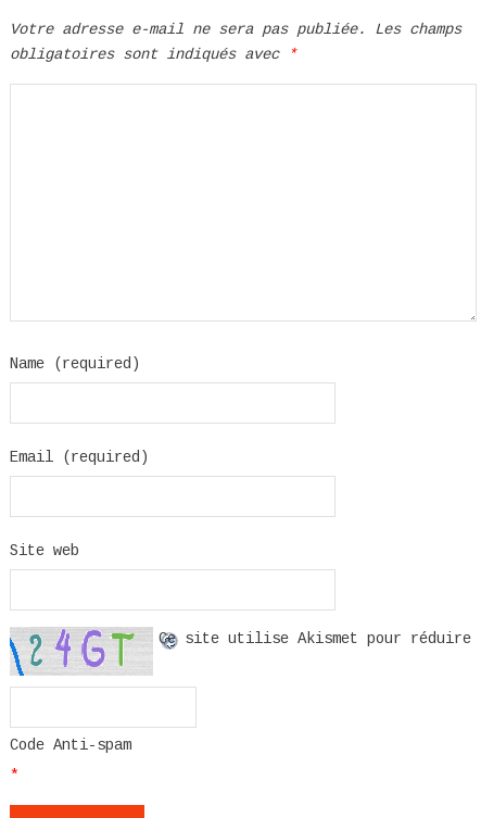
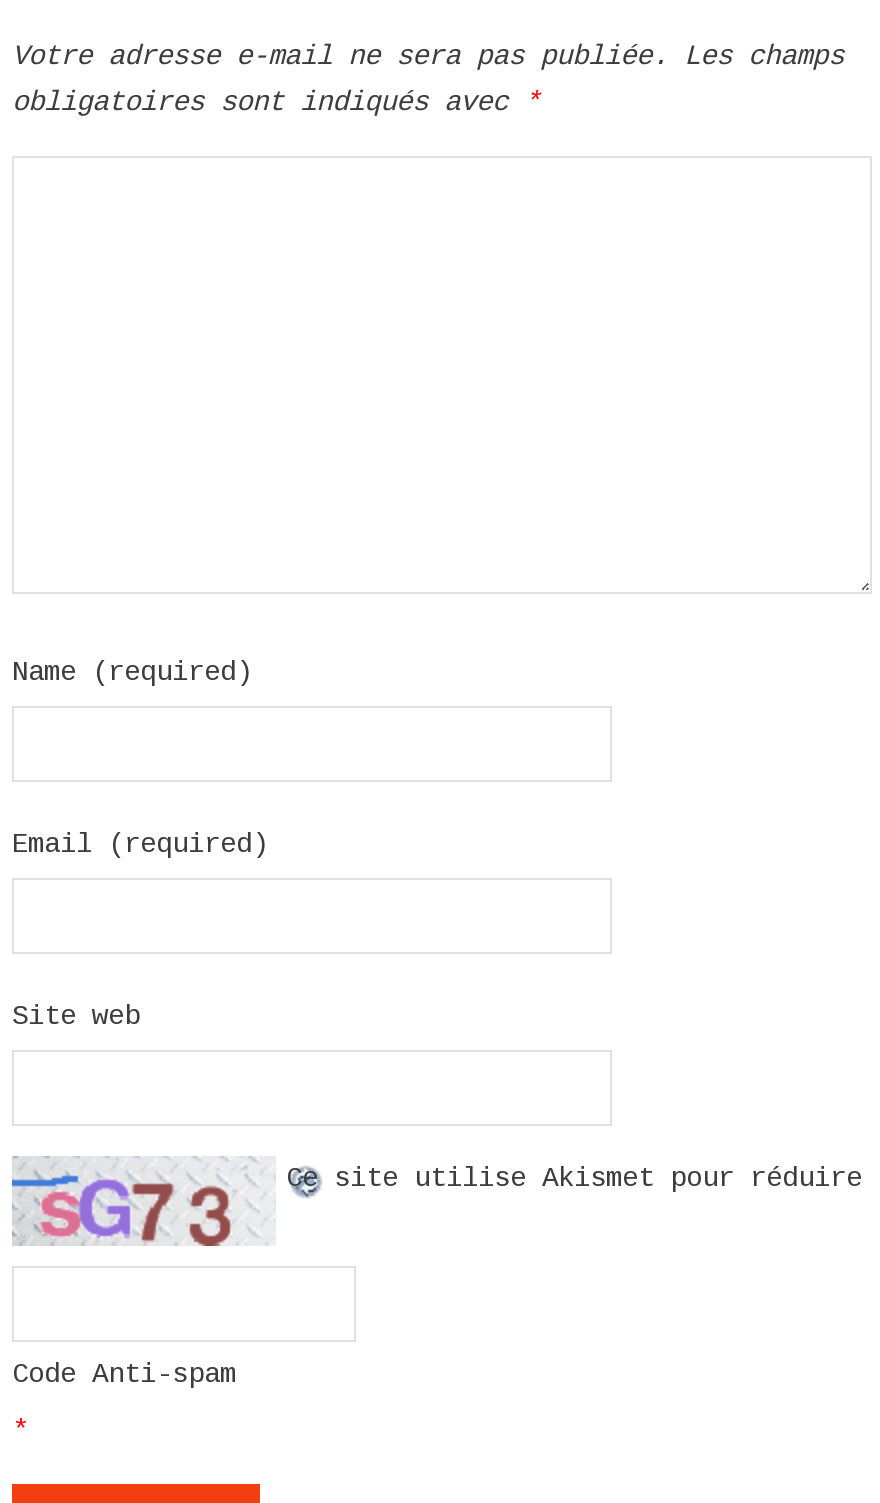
- [image]
+ [image]
